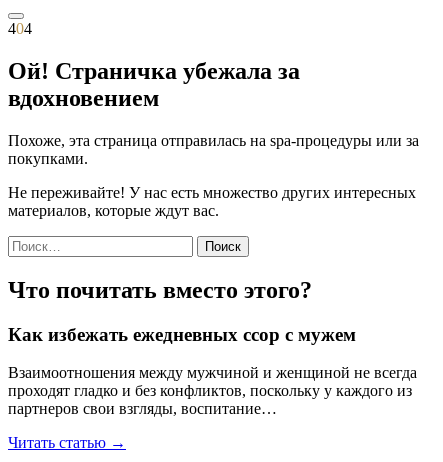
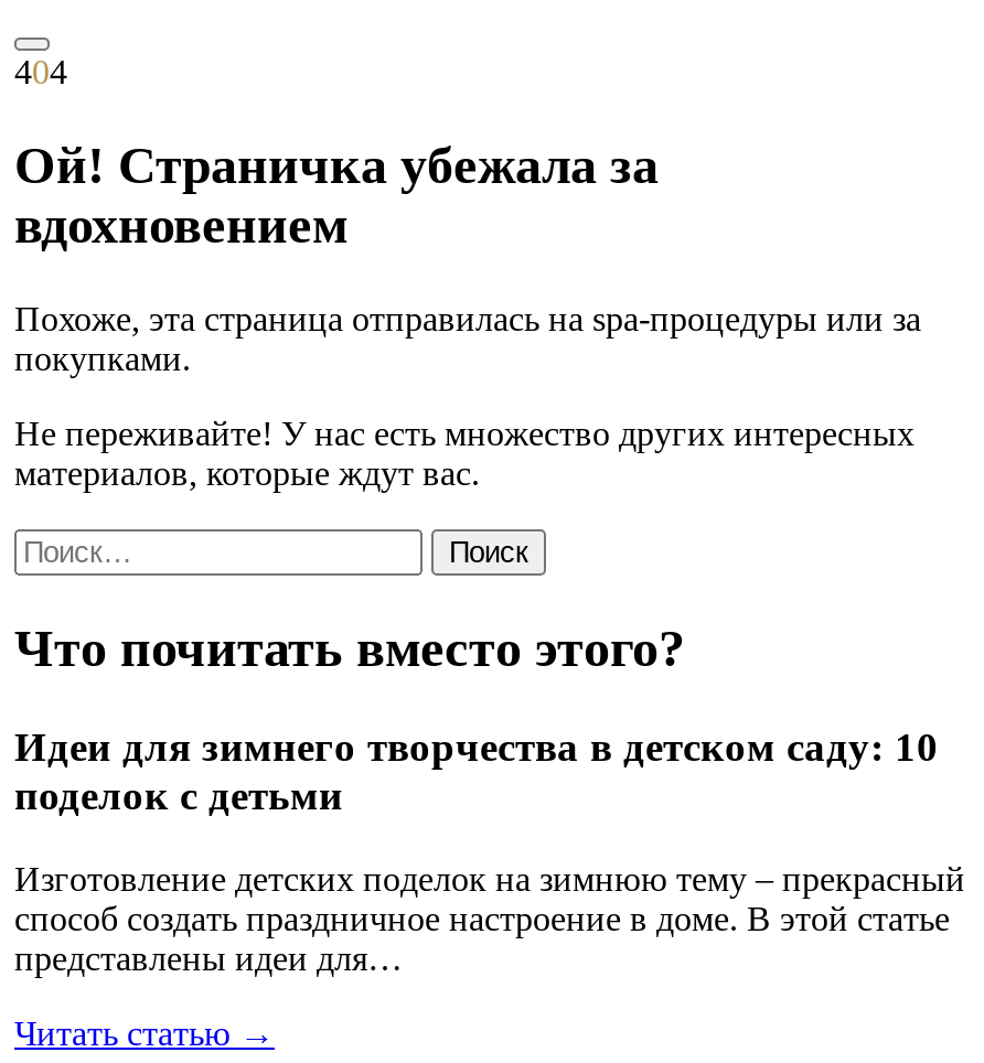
- Как избежать ежедневных ссор с мужем
+ Идеи для зимнего творчества в детском саду: 10
+ поделок с детьми

- Взаимоотношения между мужчиной и женщиной не всегда
- проходят гладко и без конфликтов, поскольку у каждого из
- партнеров свои взгляды, воспитание…
+ Изготовление детских поделок на зимнюю тему – прекрасный
+ способ создать праздничное настроение в доме. В этой статье
+ представлены идеи для…
